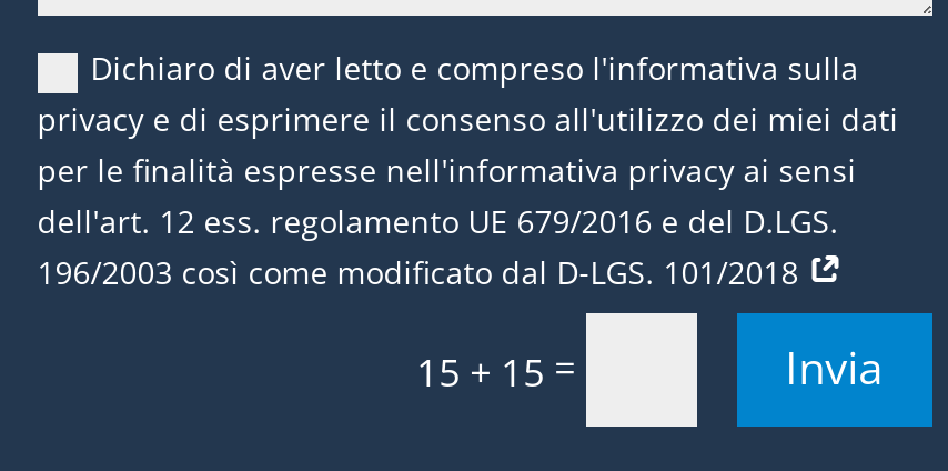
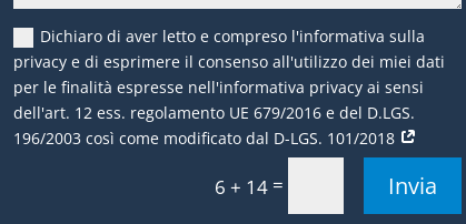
- 15 + 15 =
+ 6 + 14 =
